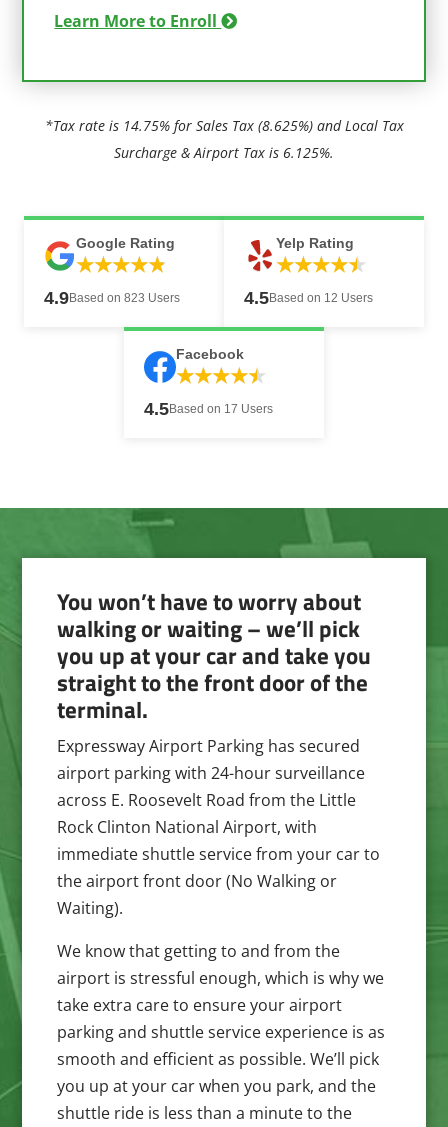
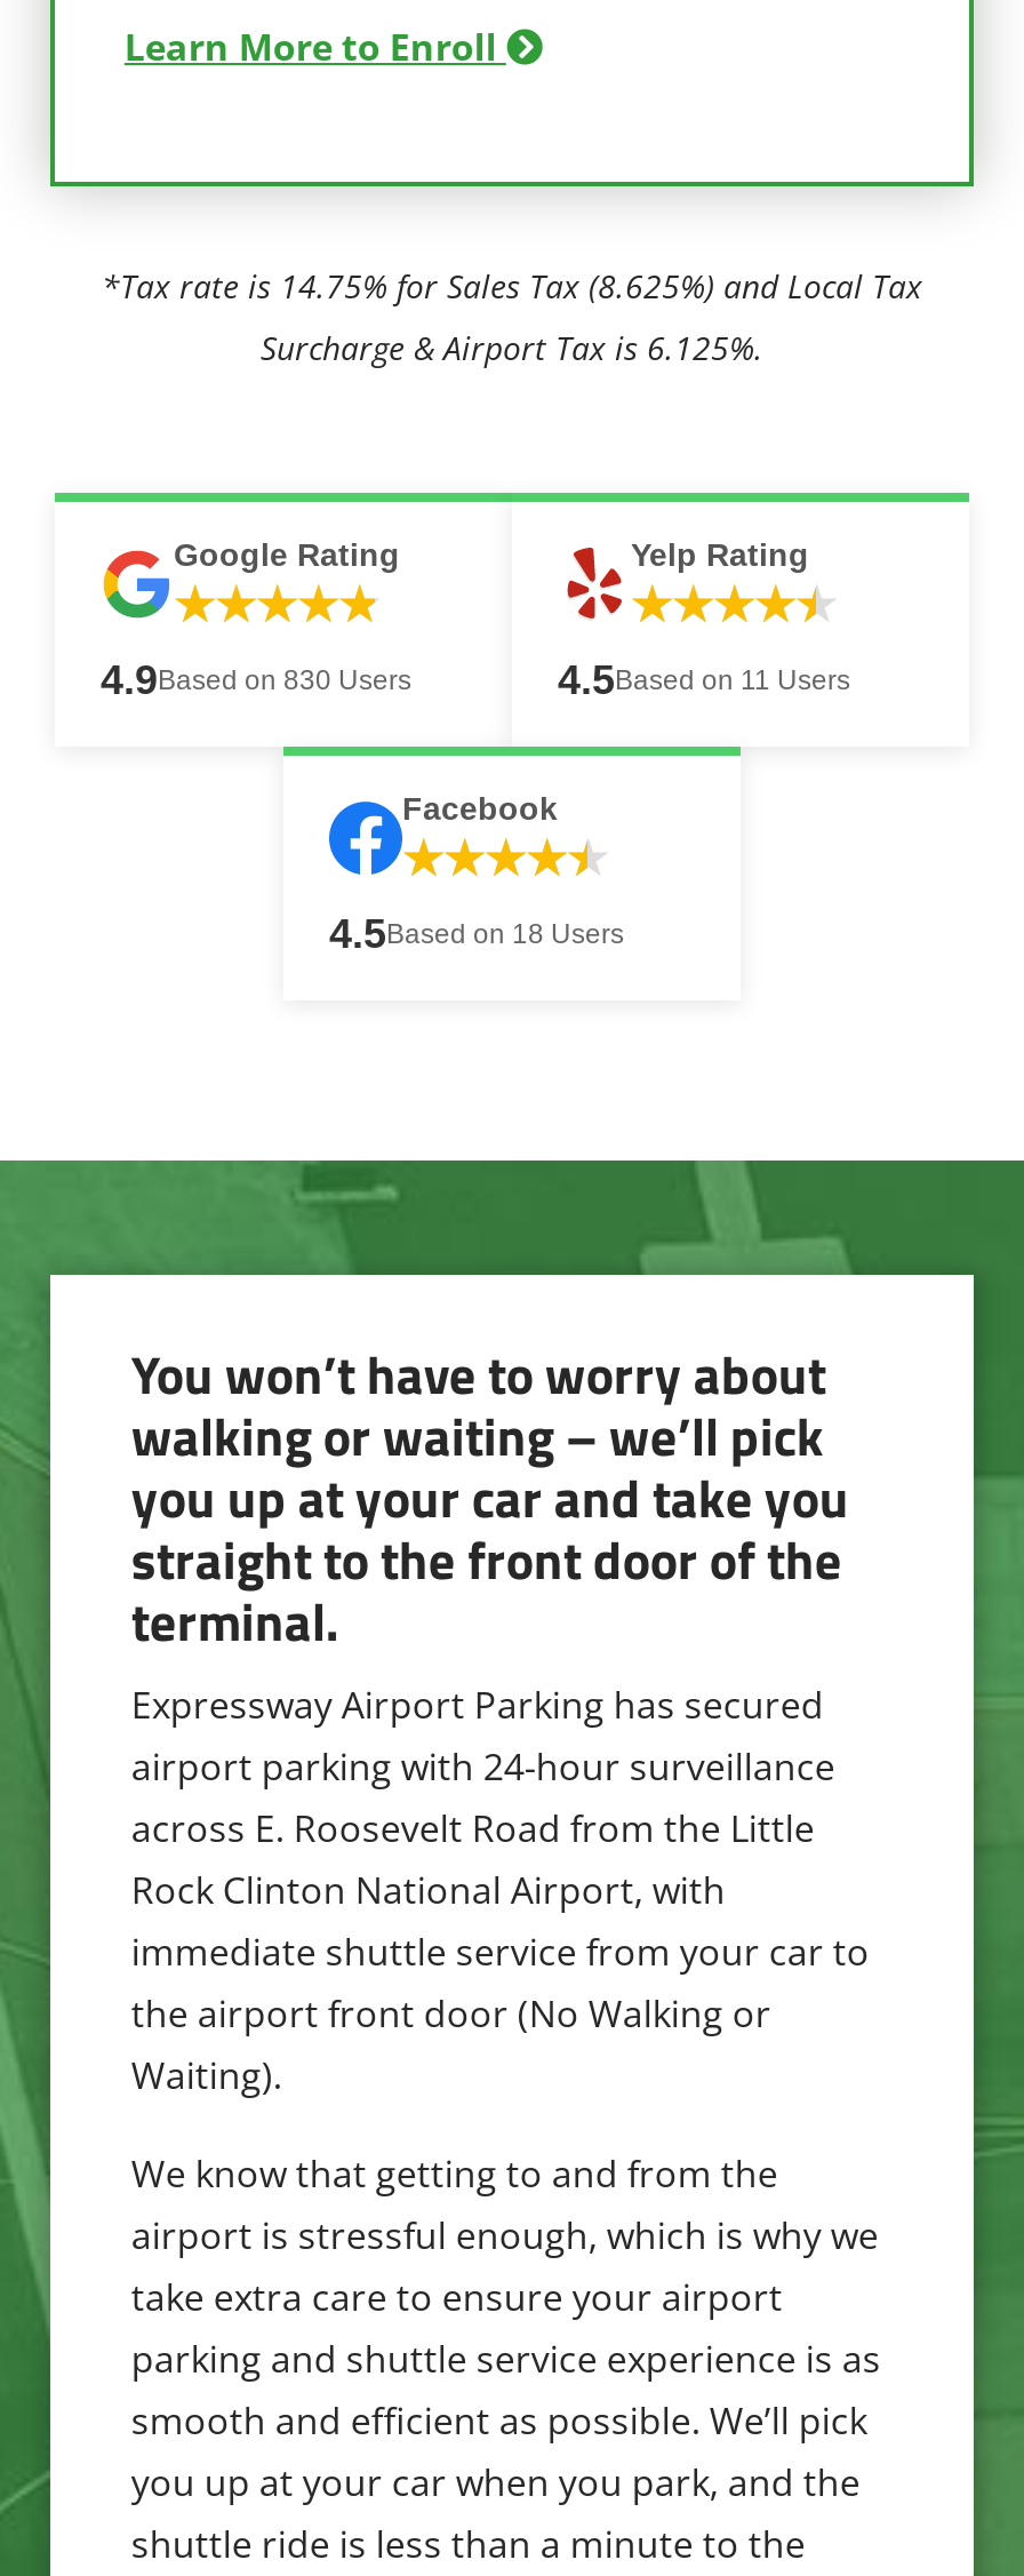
- 4.9Based on 823 Users
+ 4.9Based on 830 Users

- 4.5Based on 12 Users
+ 4.5Based on 11 Users

- 4.5Based on 17 Users
+ 4.5Based on 18 Users
